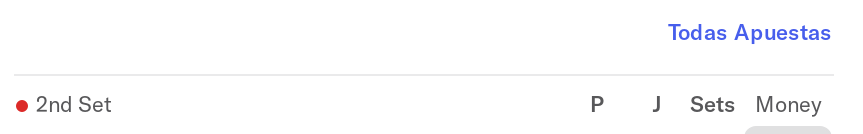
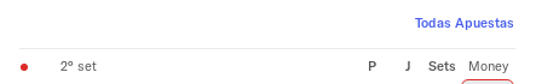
- 2nd Set
+ 2° set
